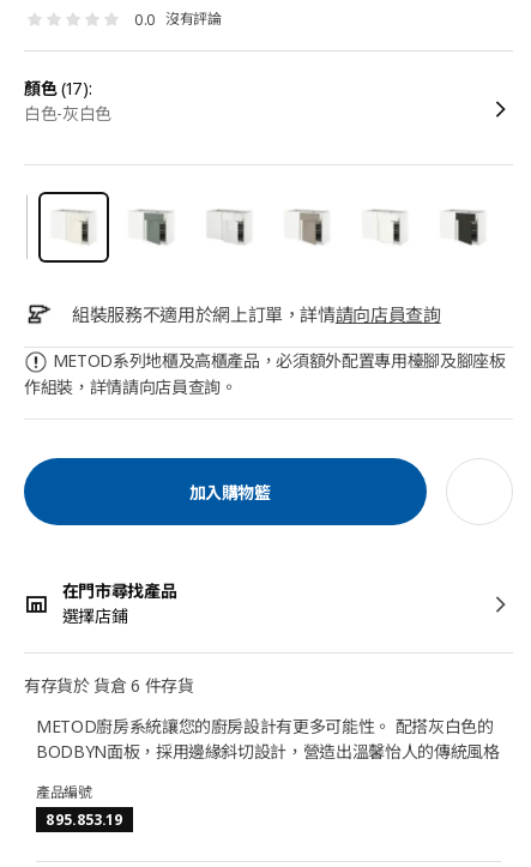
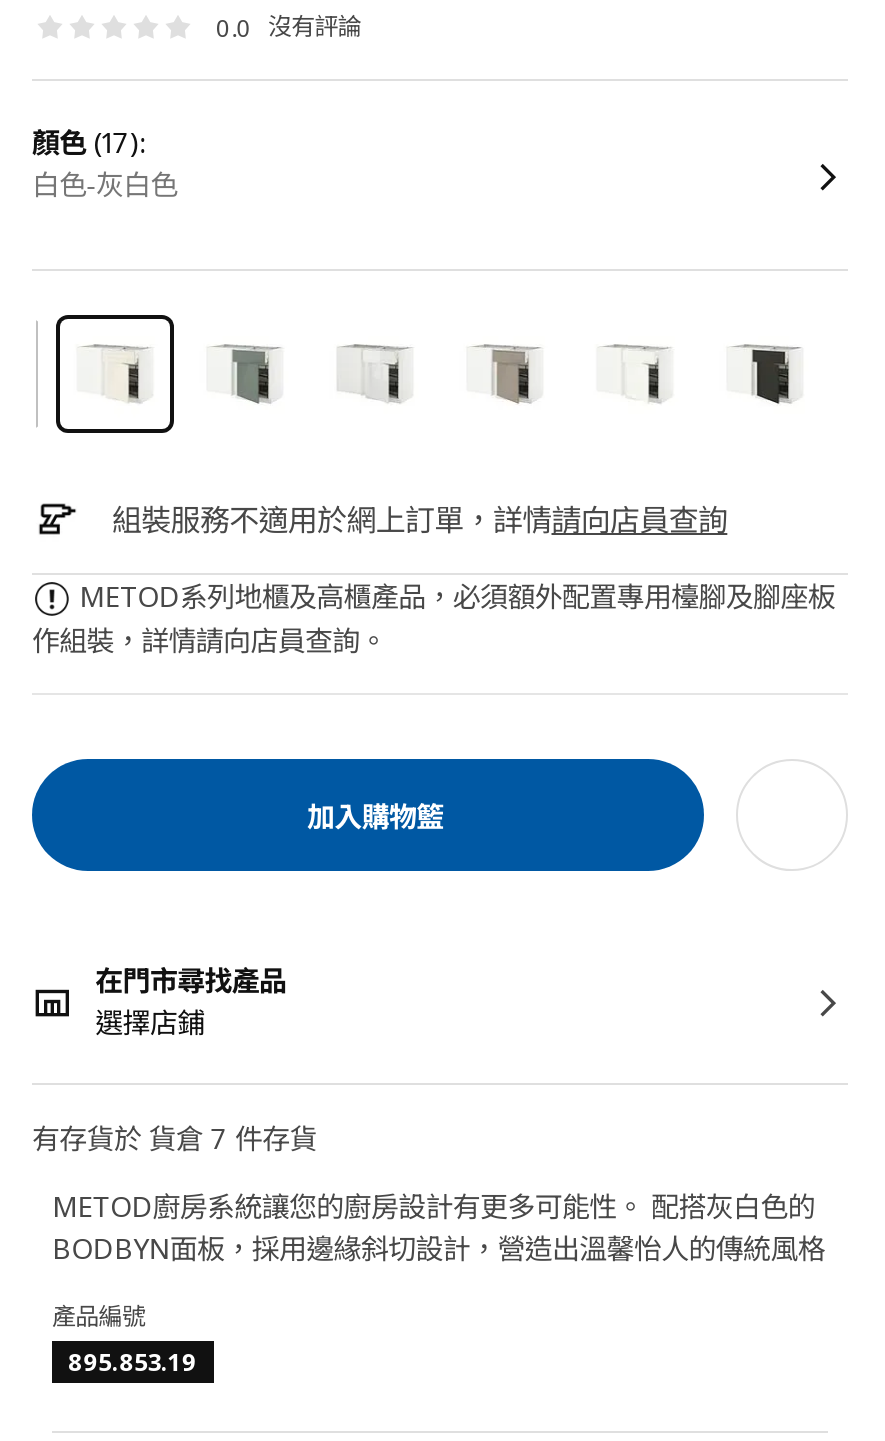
- 有存貨於 貨倉 6 件存貨
+ 有存貨於 貨倉 7 件存貨
